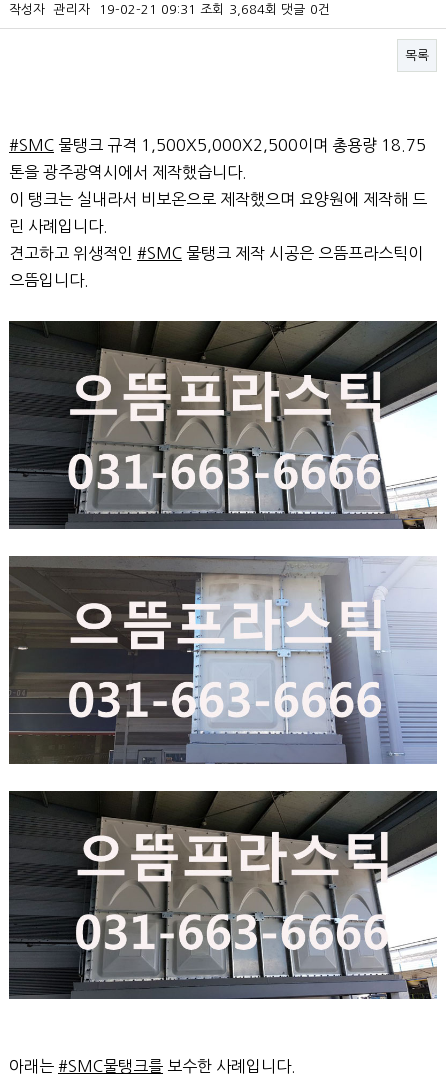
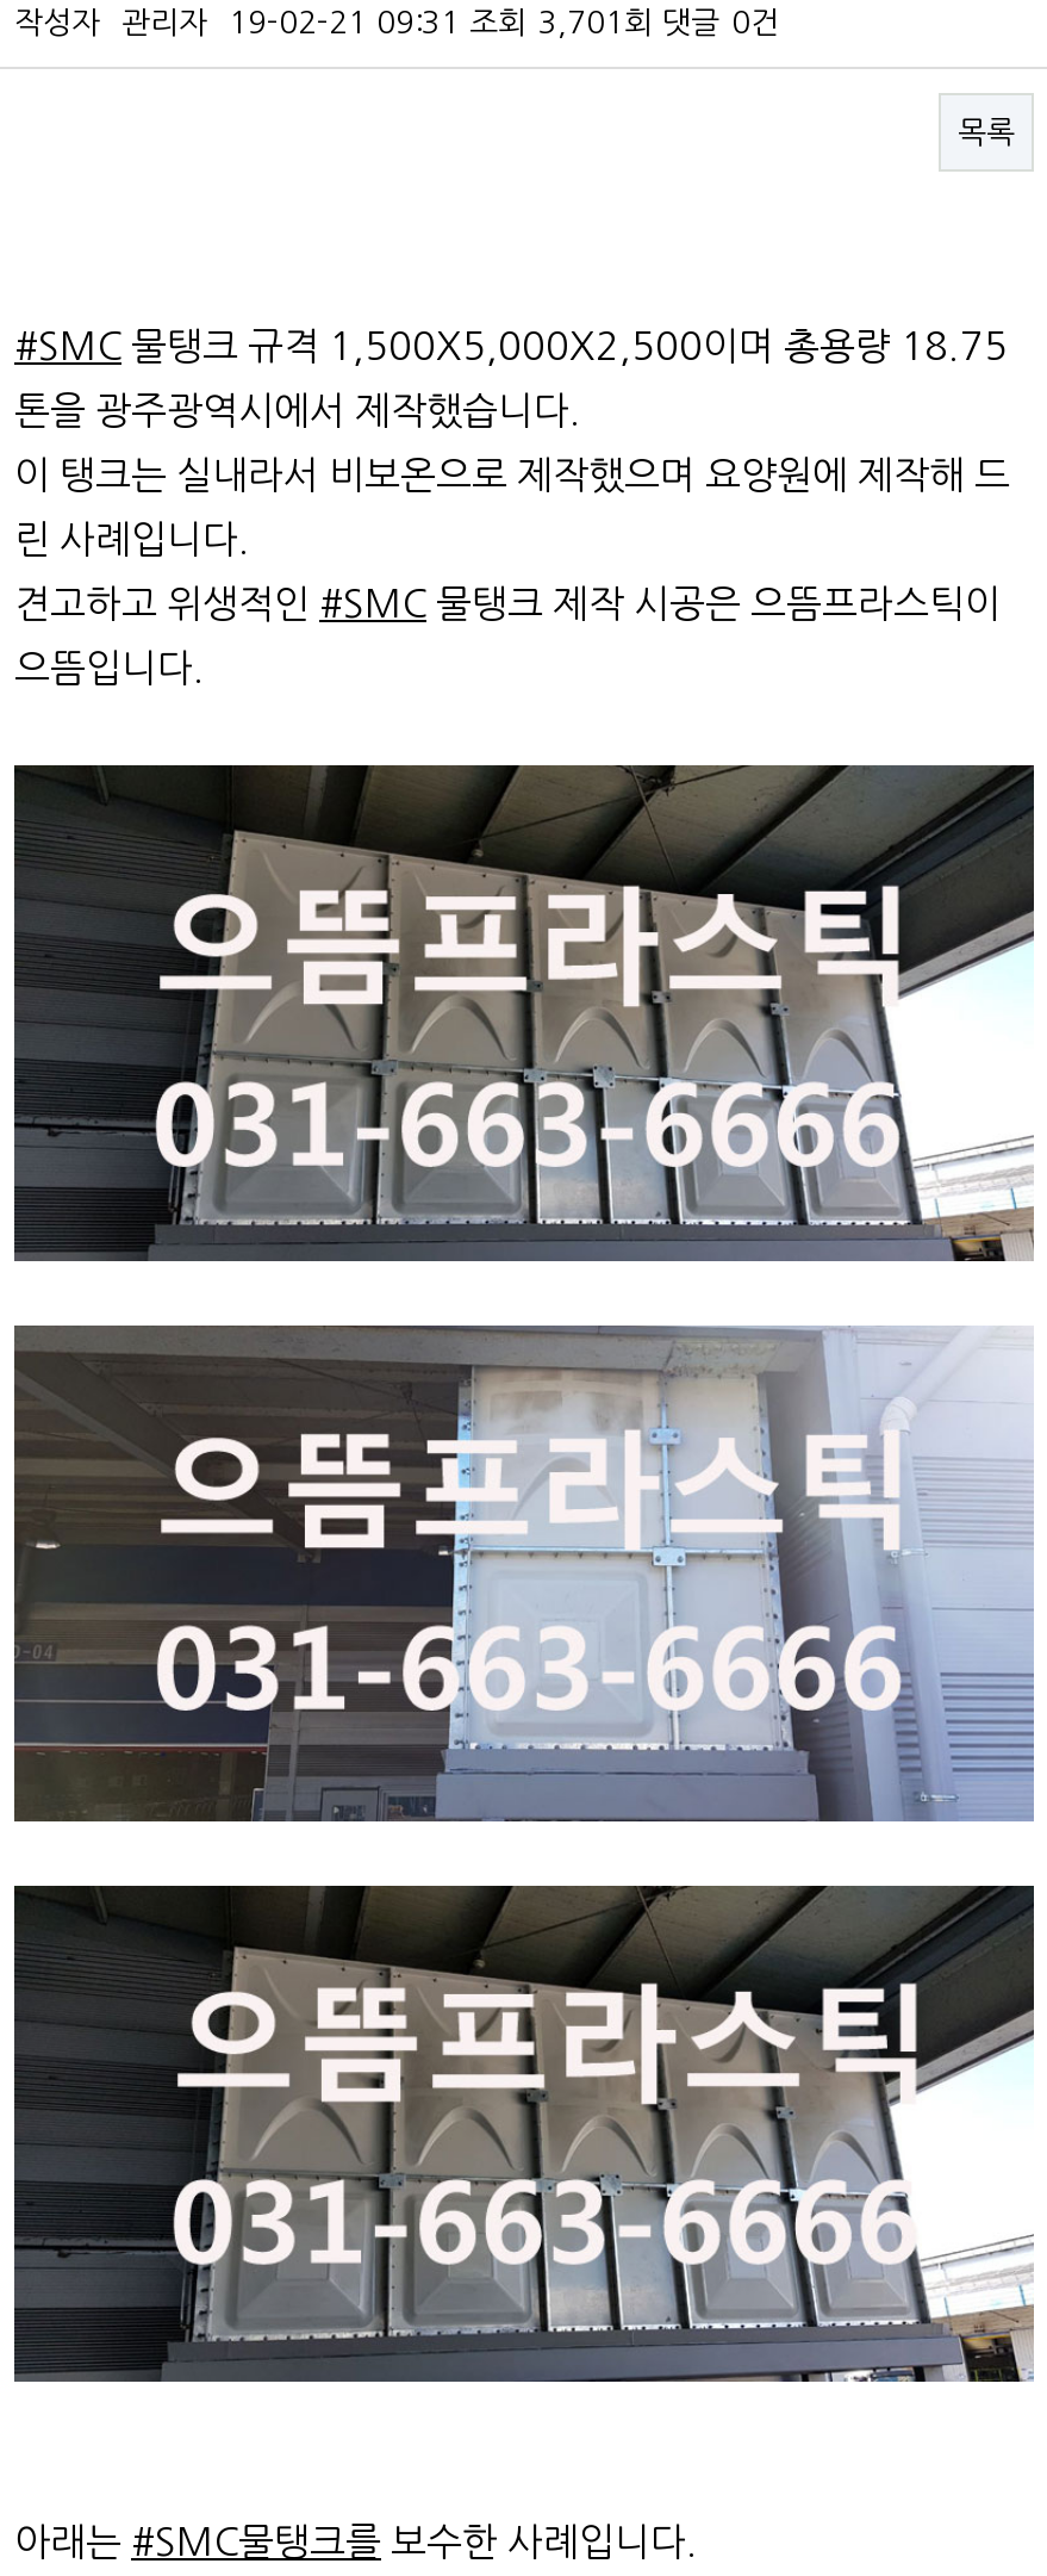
- 19-02-21 09:31 조회 3,684회 댓글 0건
+ 19-02-21 09:31 조회 3,701회 댓글 0건
